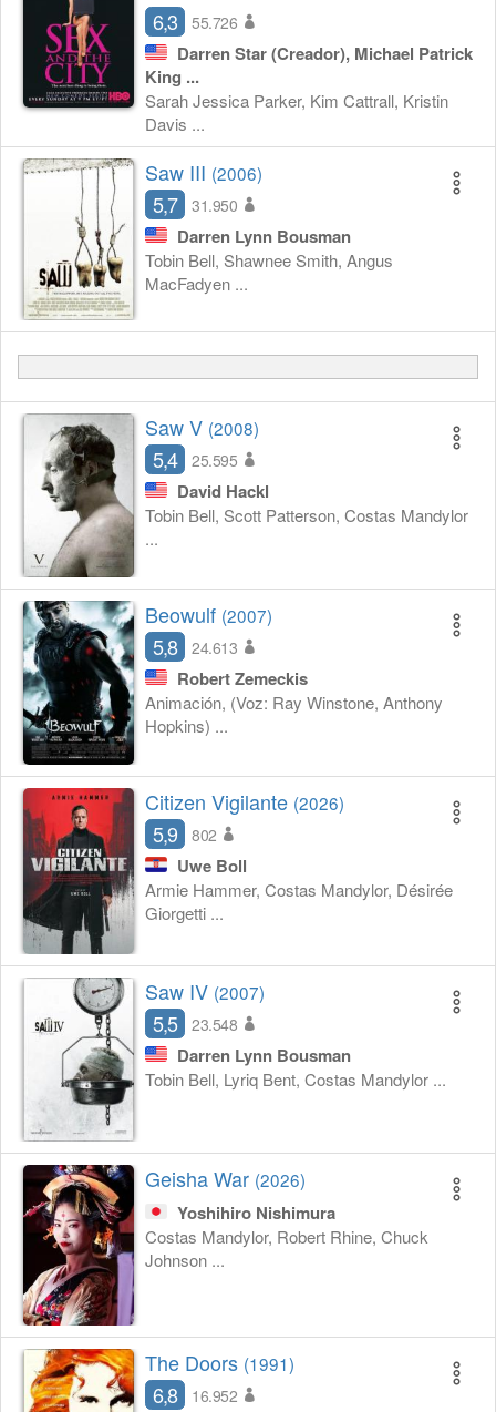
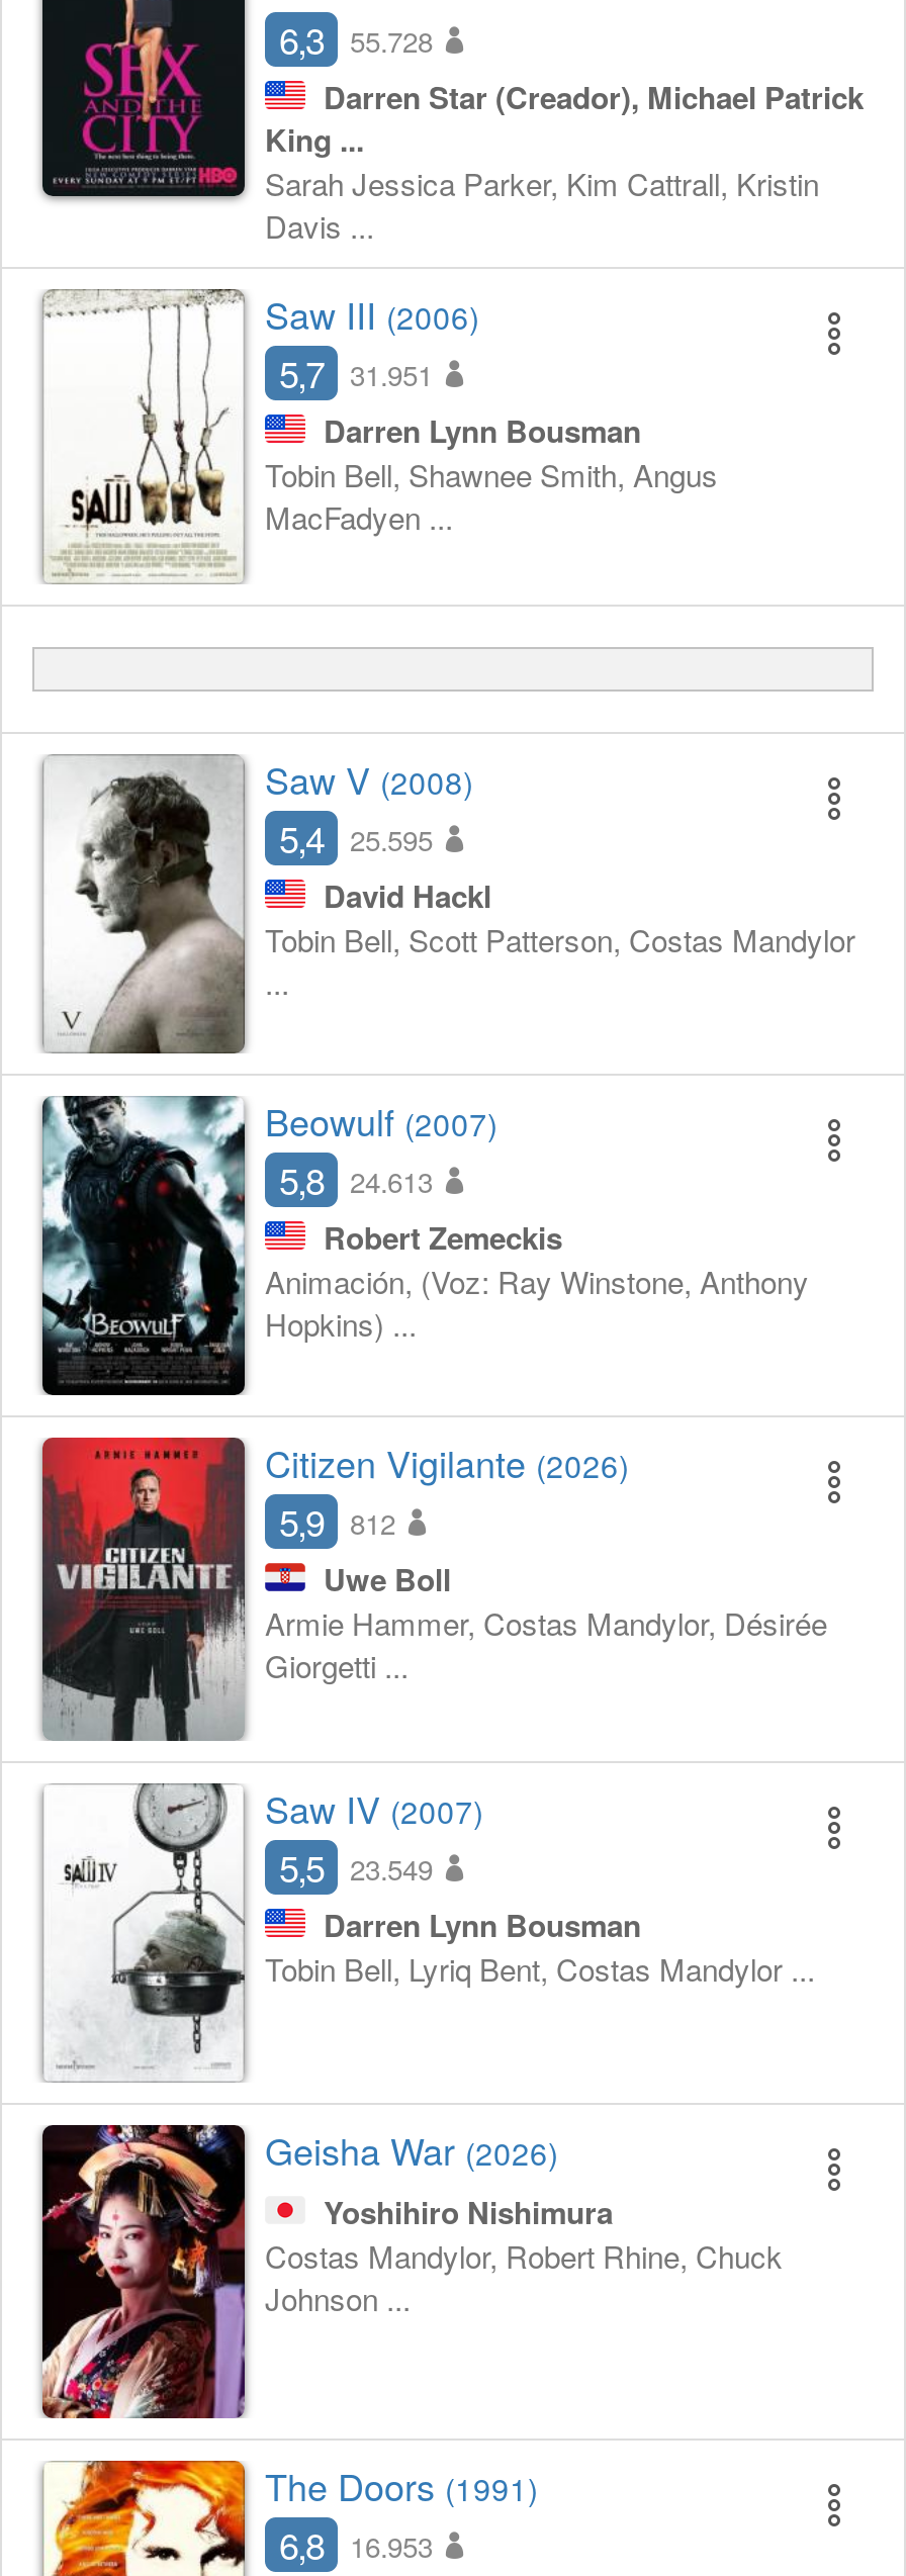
- 6,3 55.726
+ 6,3 55.728

- 5,7 31.950
+ 5,7 31.951

- 5,9 802
+ 5,9 812

- 5,5 23.548
+ 5,5 23.549

- 6,8 16.952
+ 6,8 16.953
